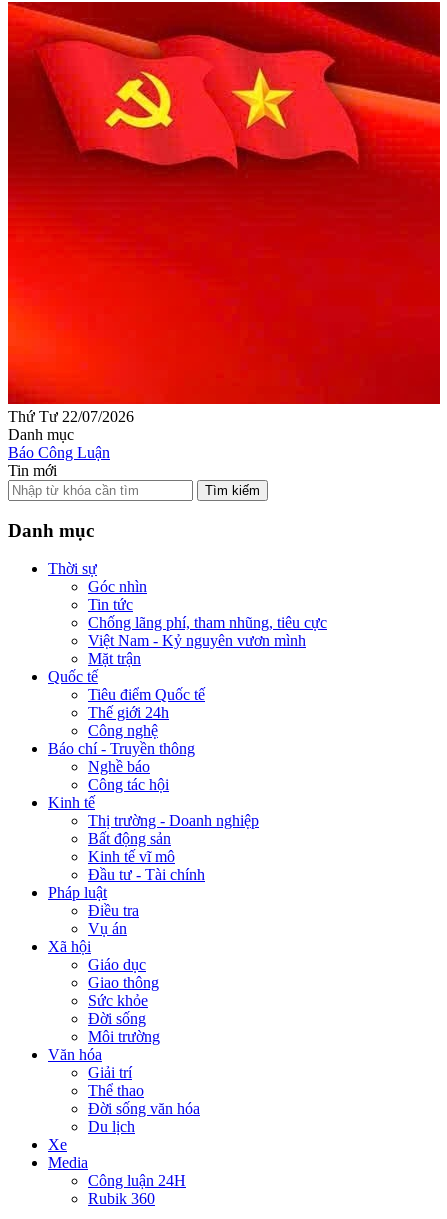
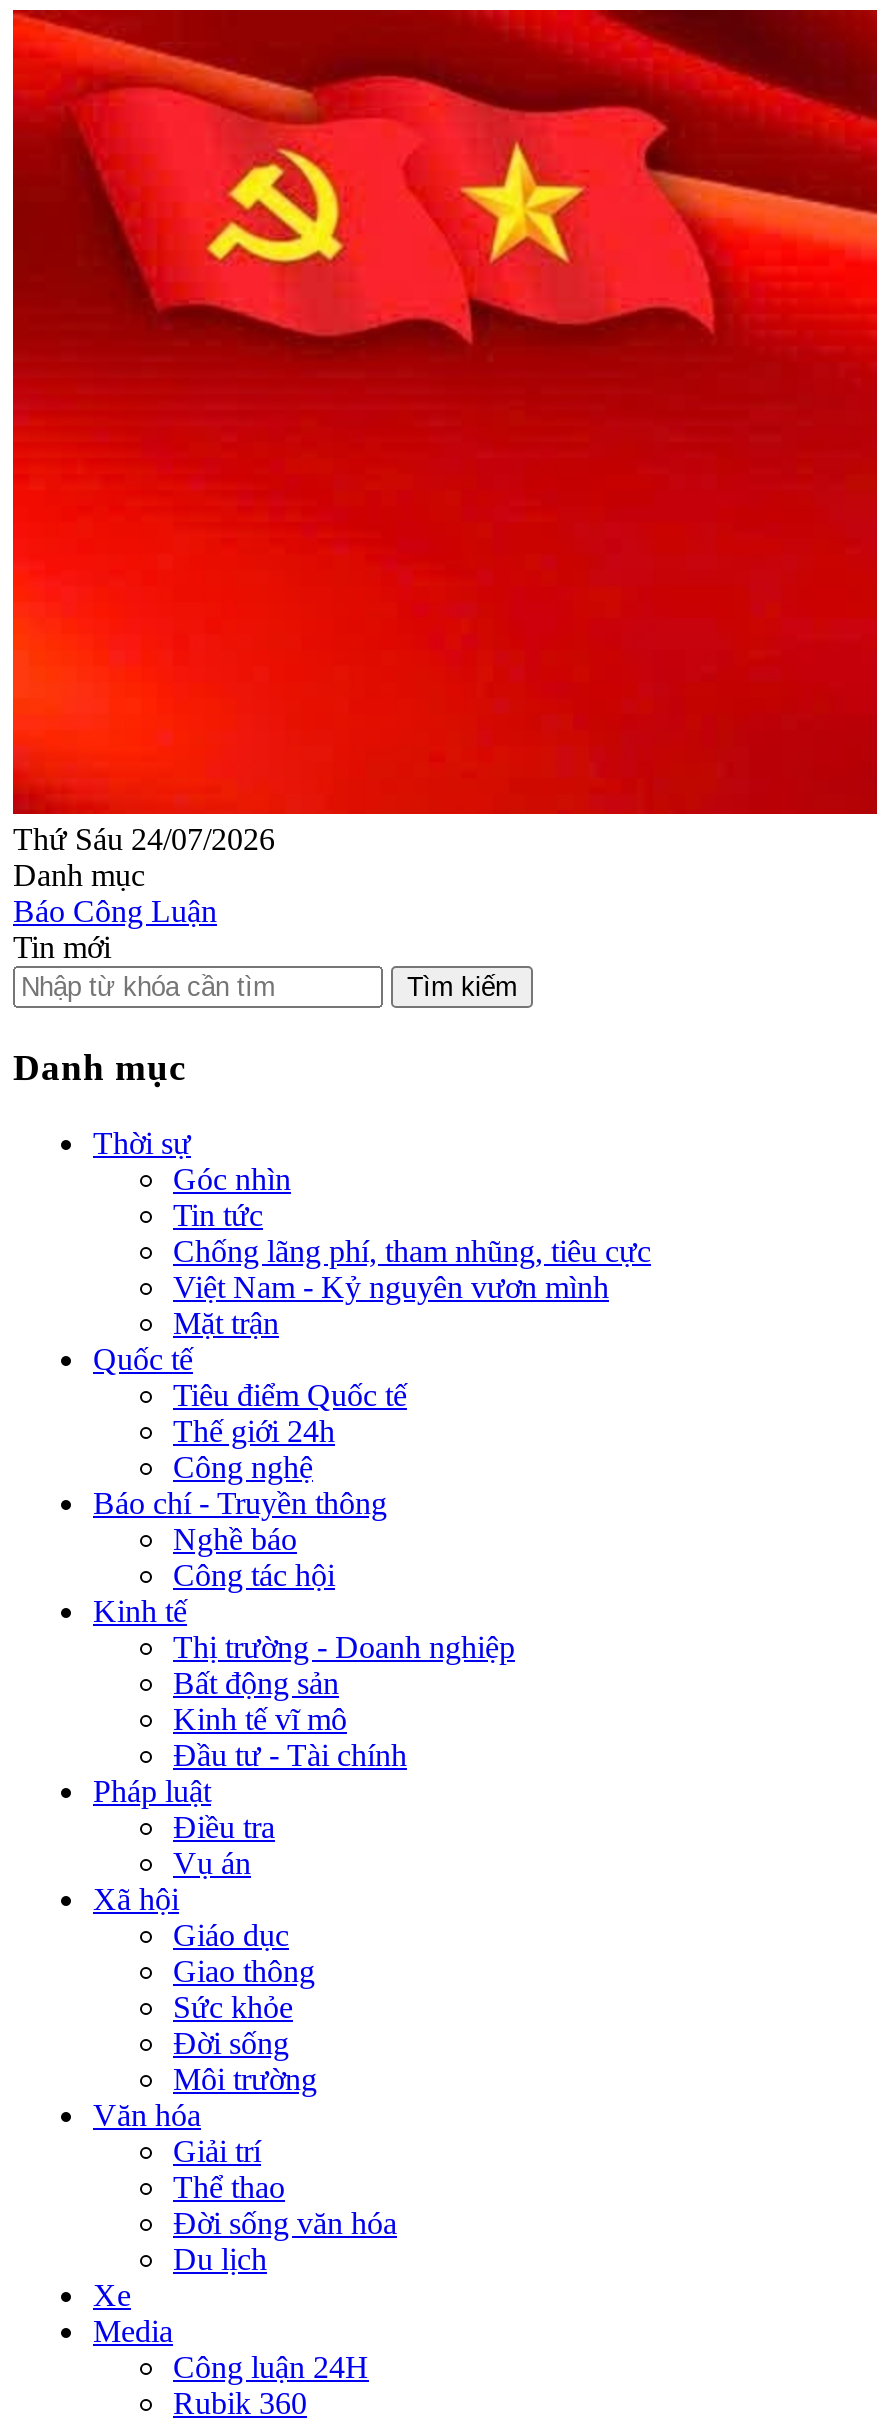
- Thứ Tư 22/07/2026
+ Thứ Sáu 24/07/2026
